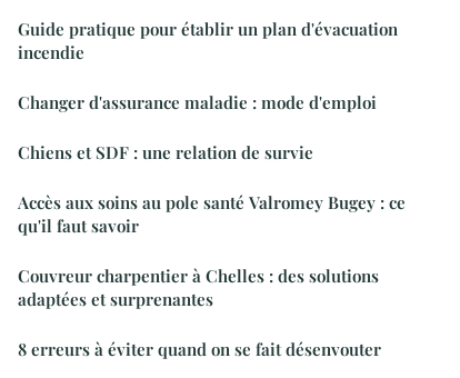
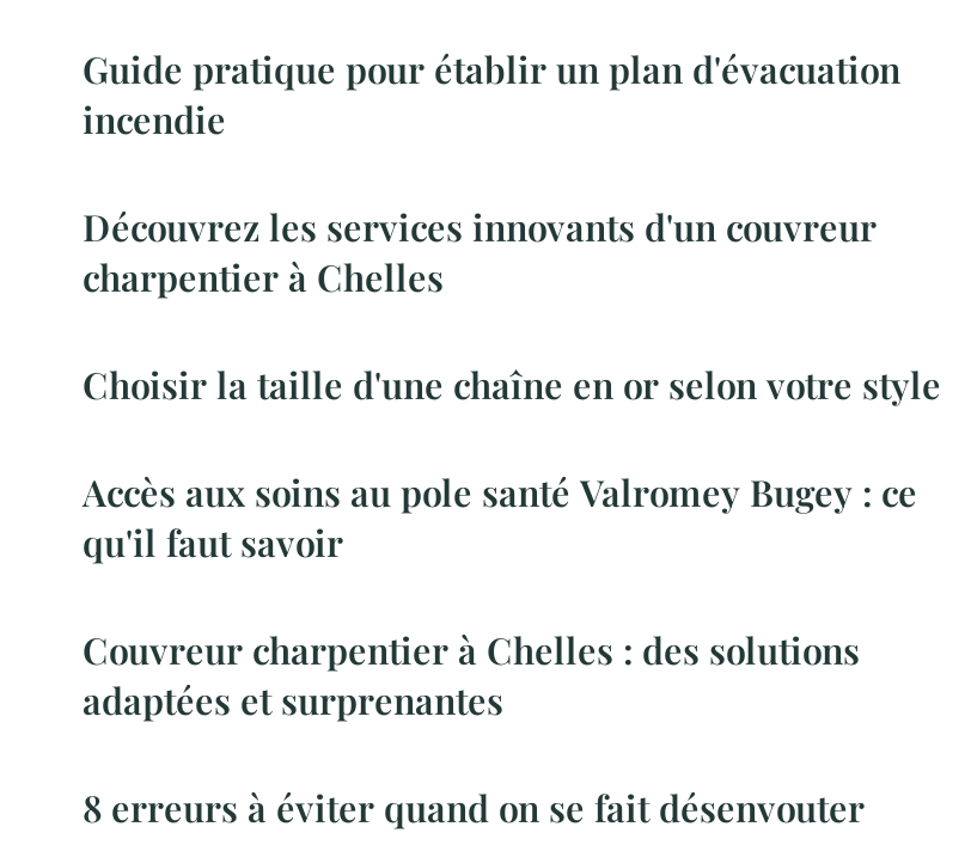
- Changer d'assurance maladie : mode d'emploi
+ Découvrez les services innovants d'un couvreur
+ charpentier à Chelles

- Chiens et SDF : une relation de survie
+ Choisir la taille d'une chaîne en or selon votre style
